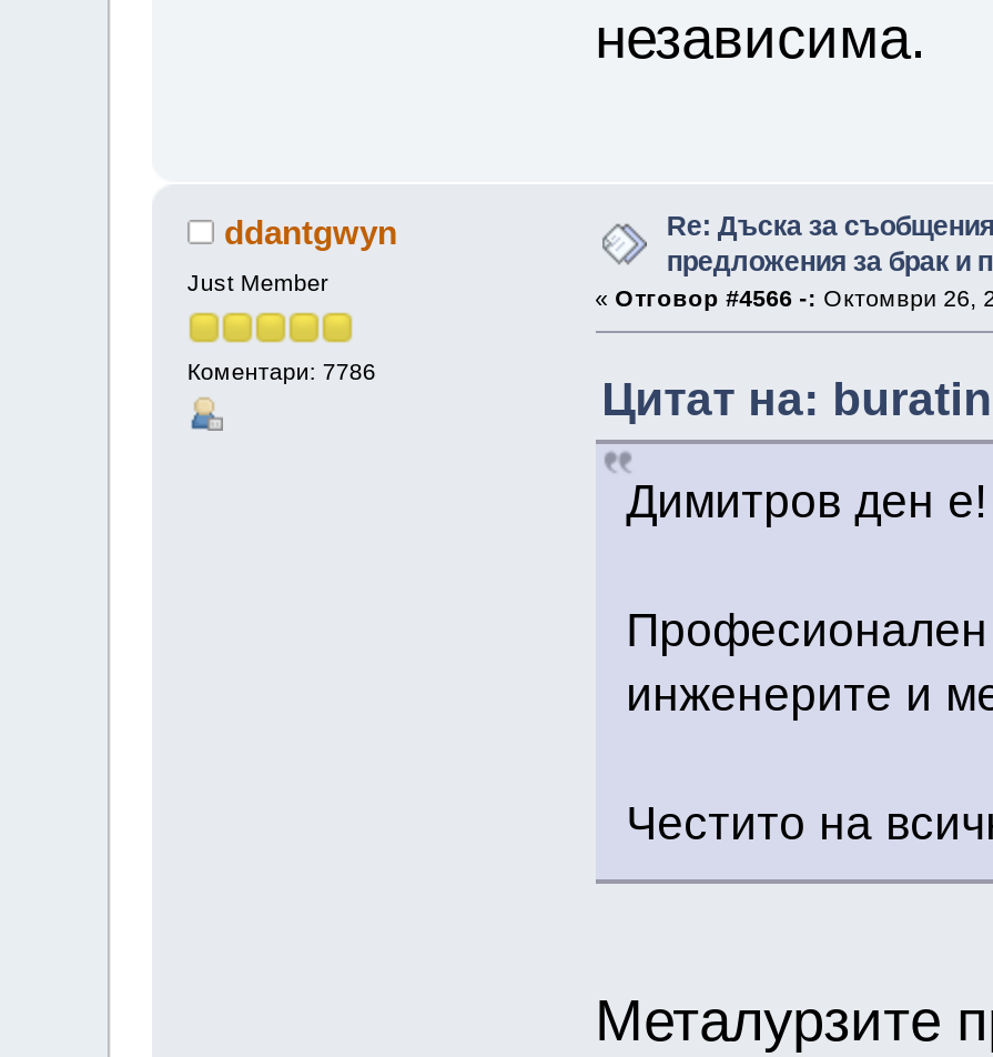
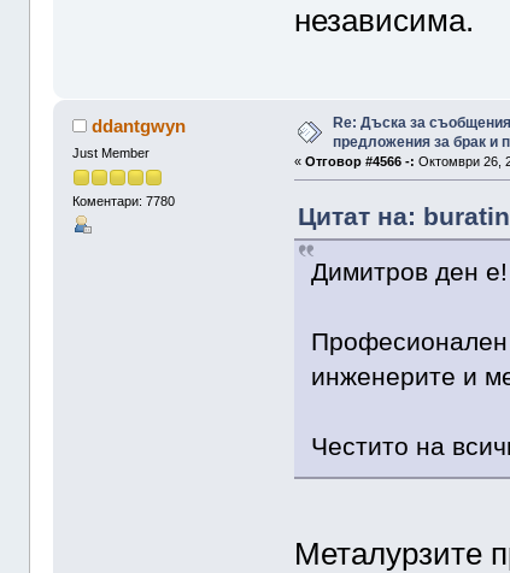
- Коментари: 7786
+ Коментари: 7780
